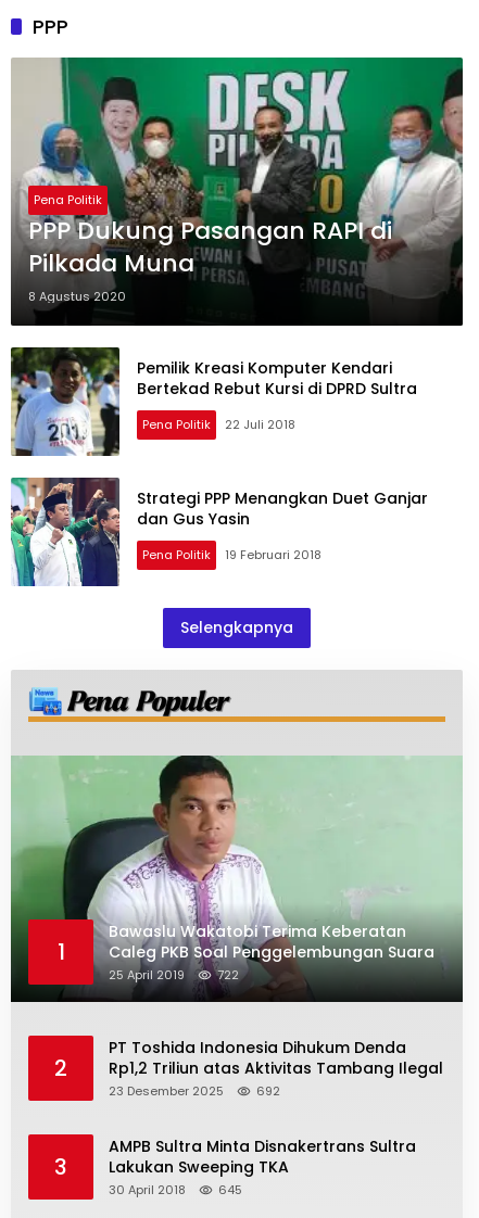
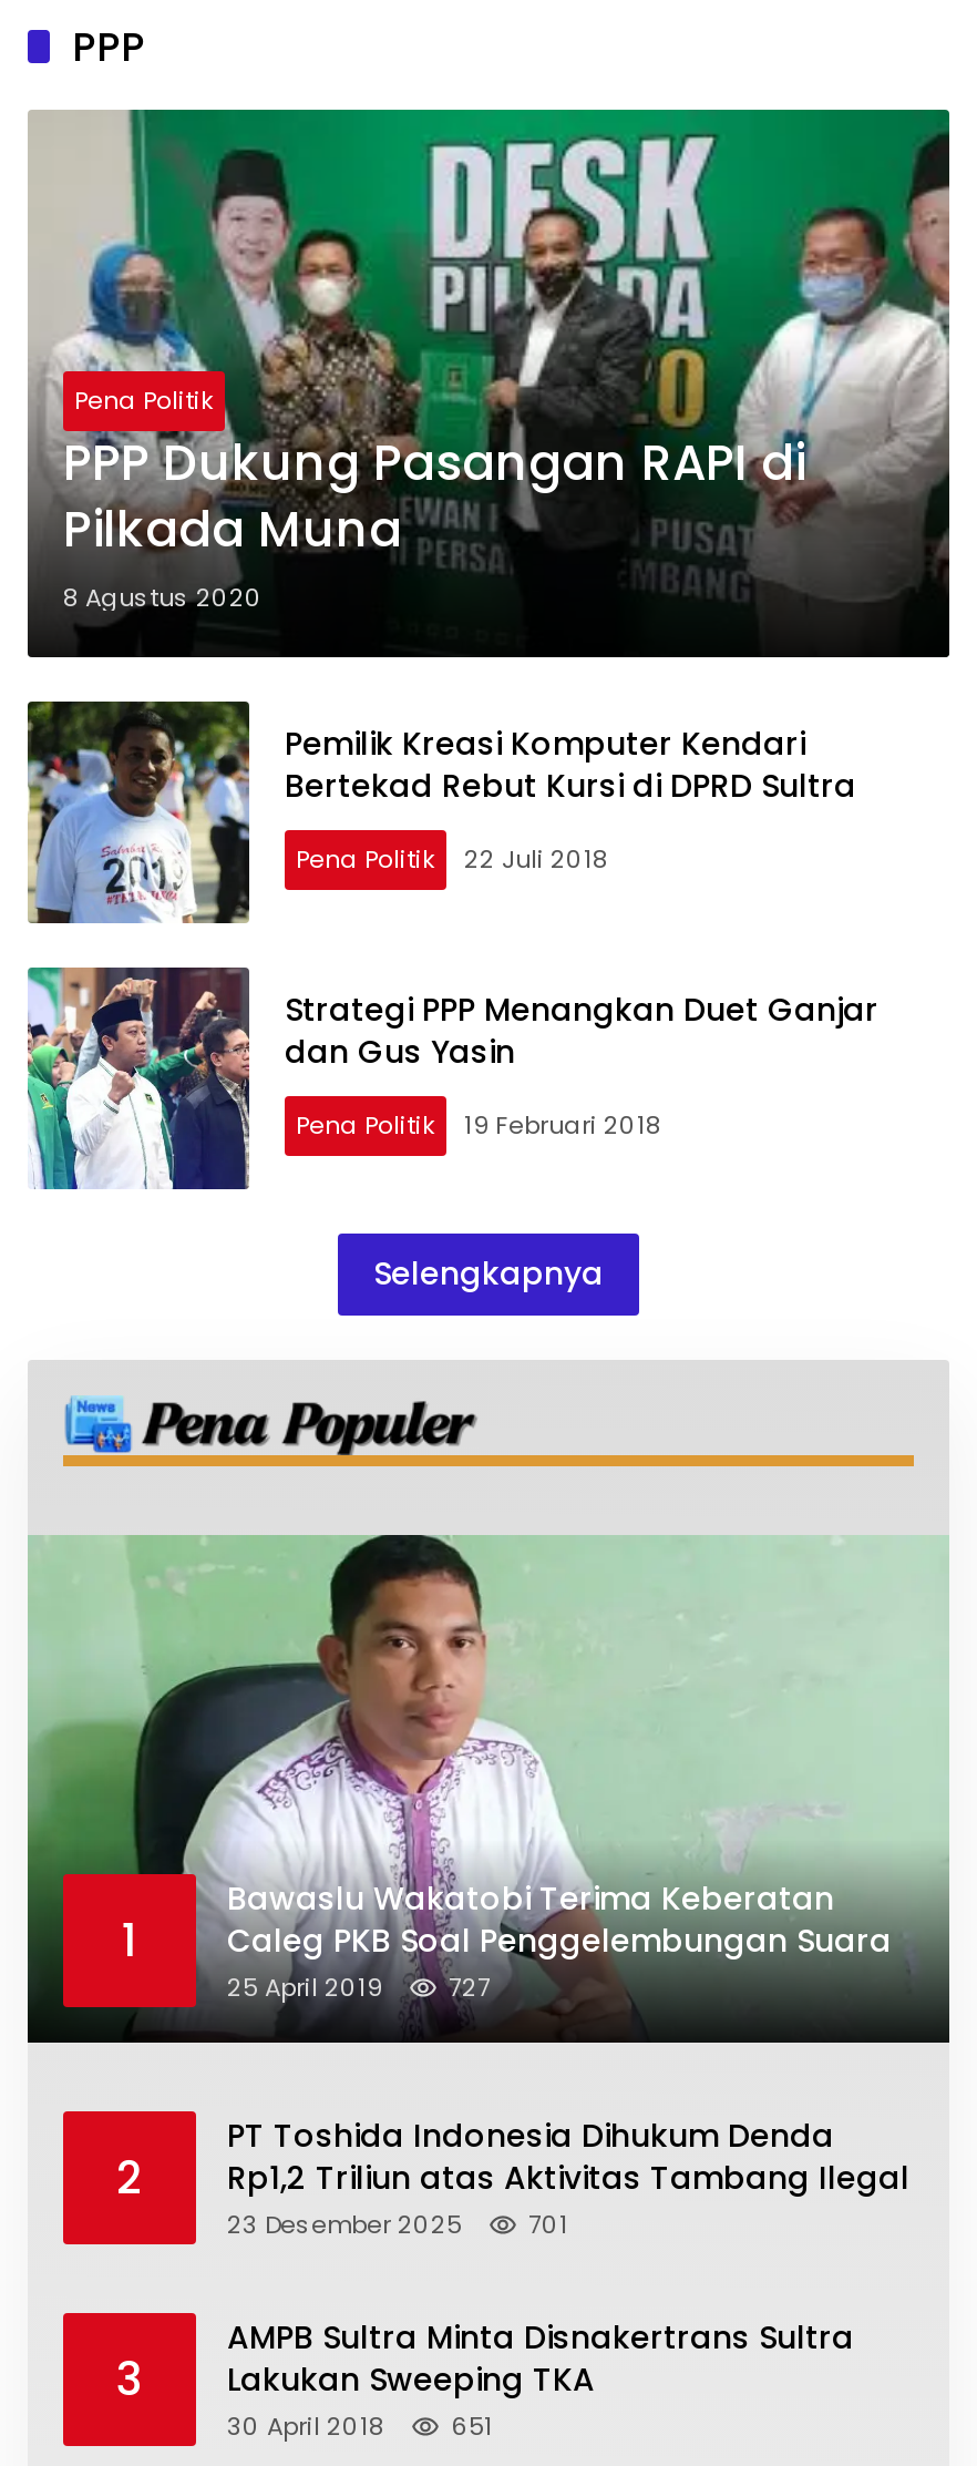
- 25 April 2019 722
+ 25 April 2019 727

- 23 Desember 2025 692
+ 23 Desember 2025 701

- 30 April 2018 645
+ 30 April 2018 651
